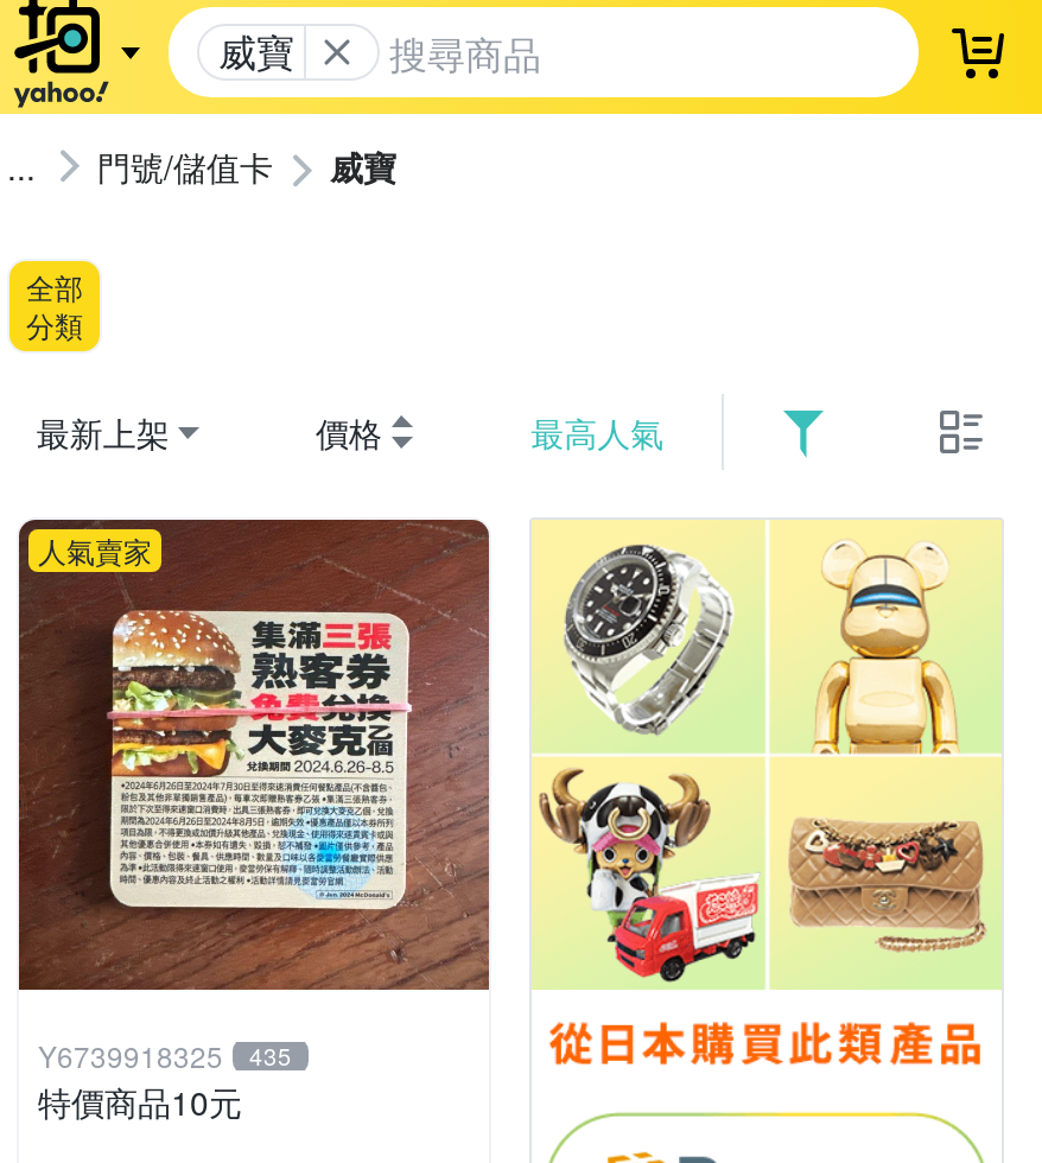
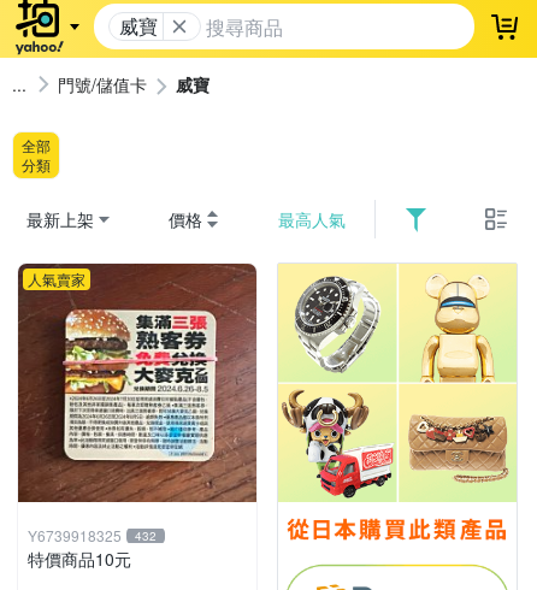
- Y6739918325 435
+ Y6739918325 432
